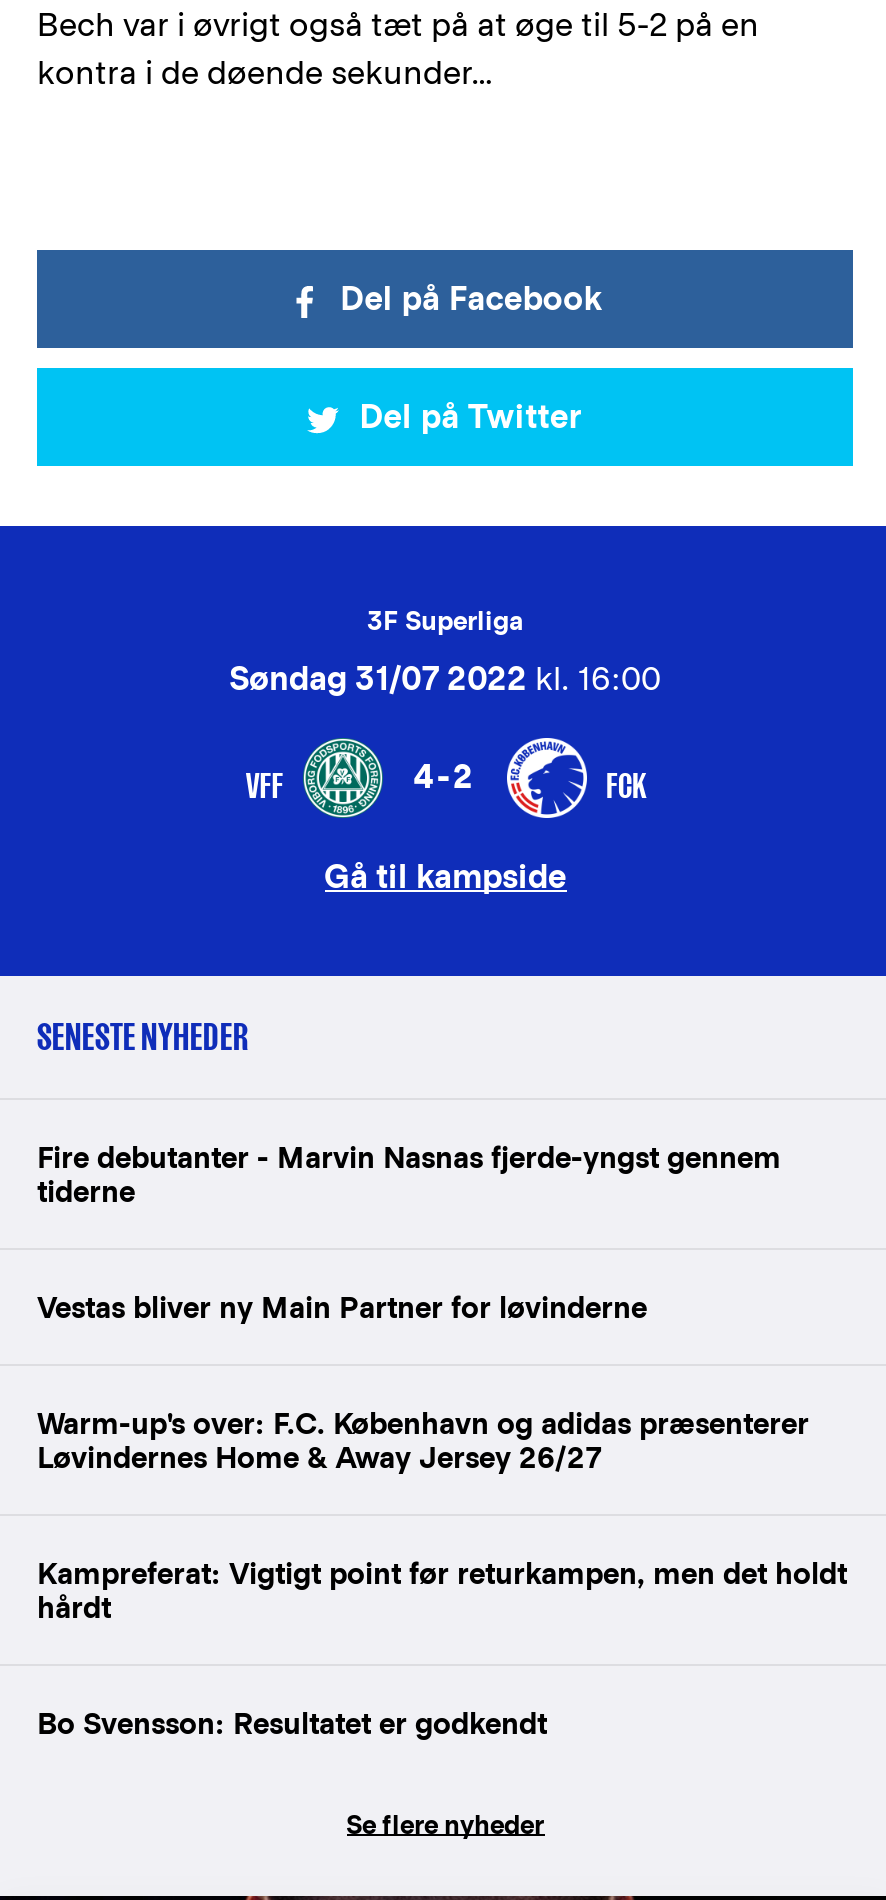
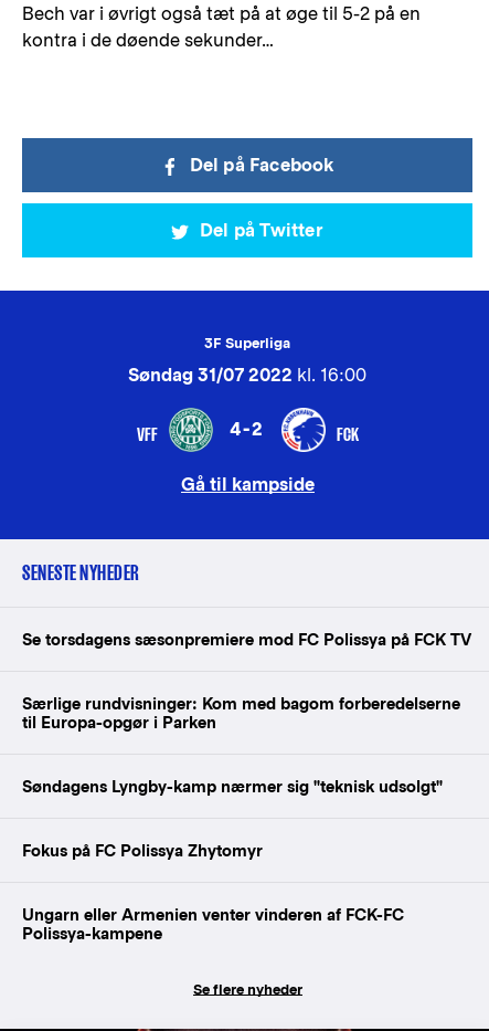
- Fire debutanter - Marvin Nasnas fjerde-yngst gennem
- tiderne
+ Se torsdagens sæsonpremiere mod FC Polissya på FCK TV

- Vestas bliver ny Main Partner for løvinderne
+ Særlige rundvisninger: Kom med bagom forberedelserne
+ til Europa-opgør i Parken

- Warm-up's over: F.C. København og adidas præsenterer
- Løvindernes Home & Away Jersey 26/27
+ Søndagens Lyngby-kamp nærmer sig "teknisk udsolgt"

- Kampreferat: Vigtigt point før returkampen, men det holdt
- hårdt
+ Fokus på FC Polissya Zhytomyr

- Bo Svensson: Resultatet er godkendt
+ Ungarn eller Armenien venter vinderen af FCK-FC
+ Polissya-kampene
